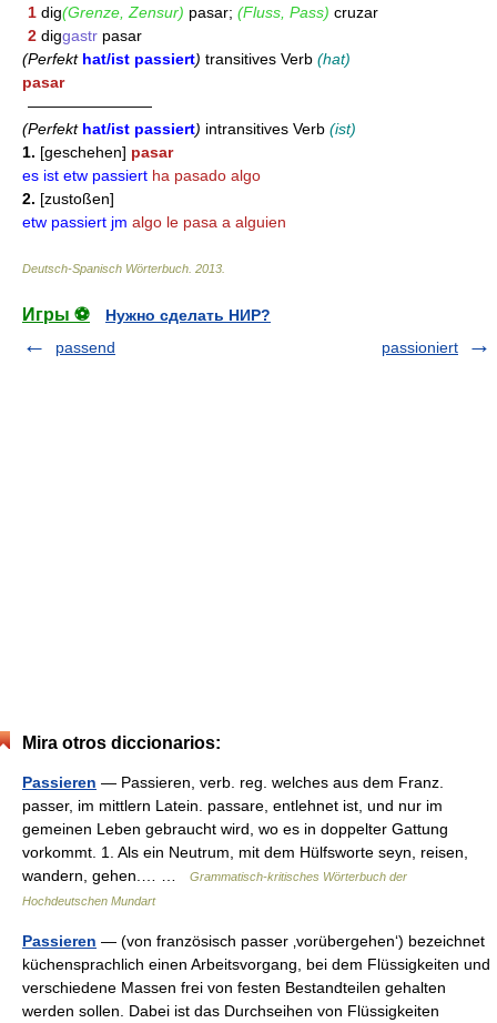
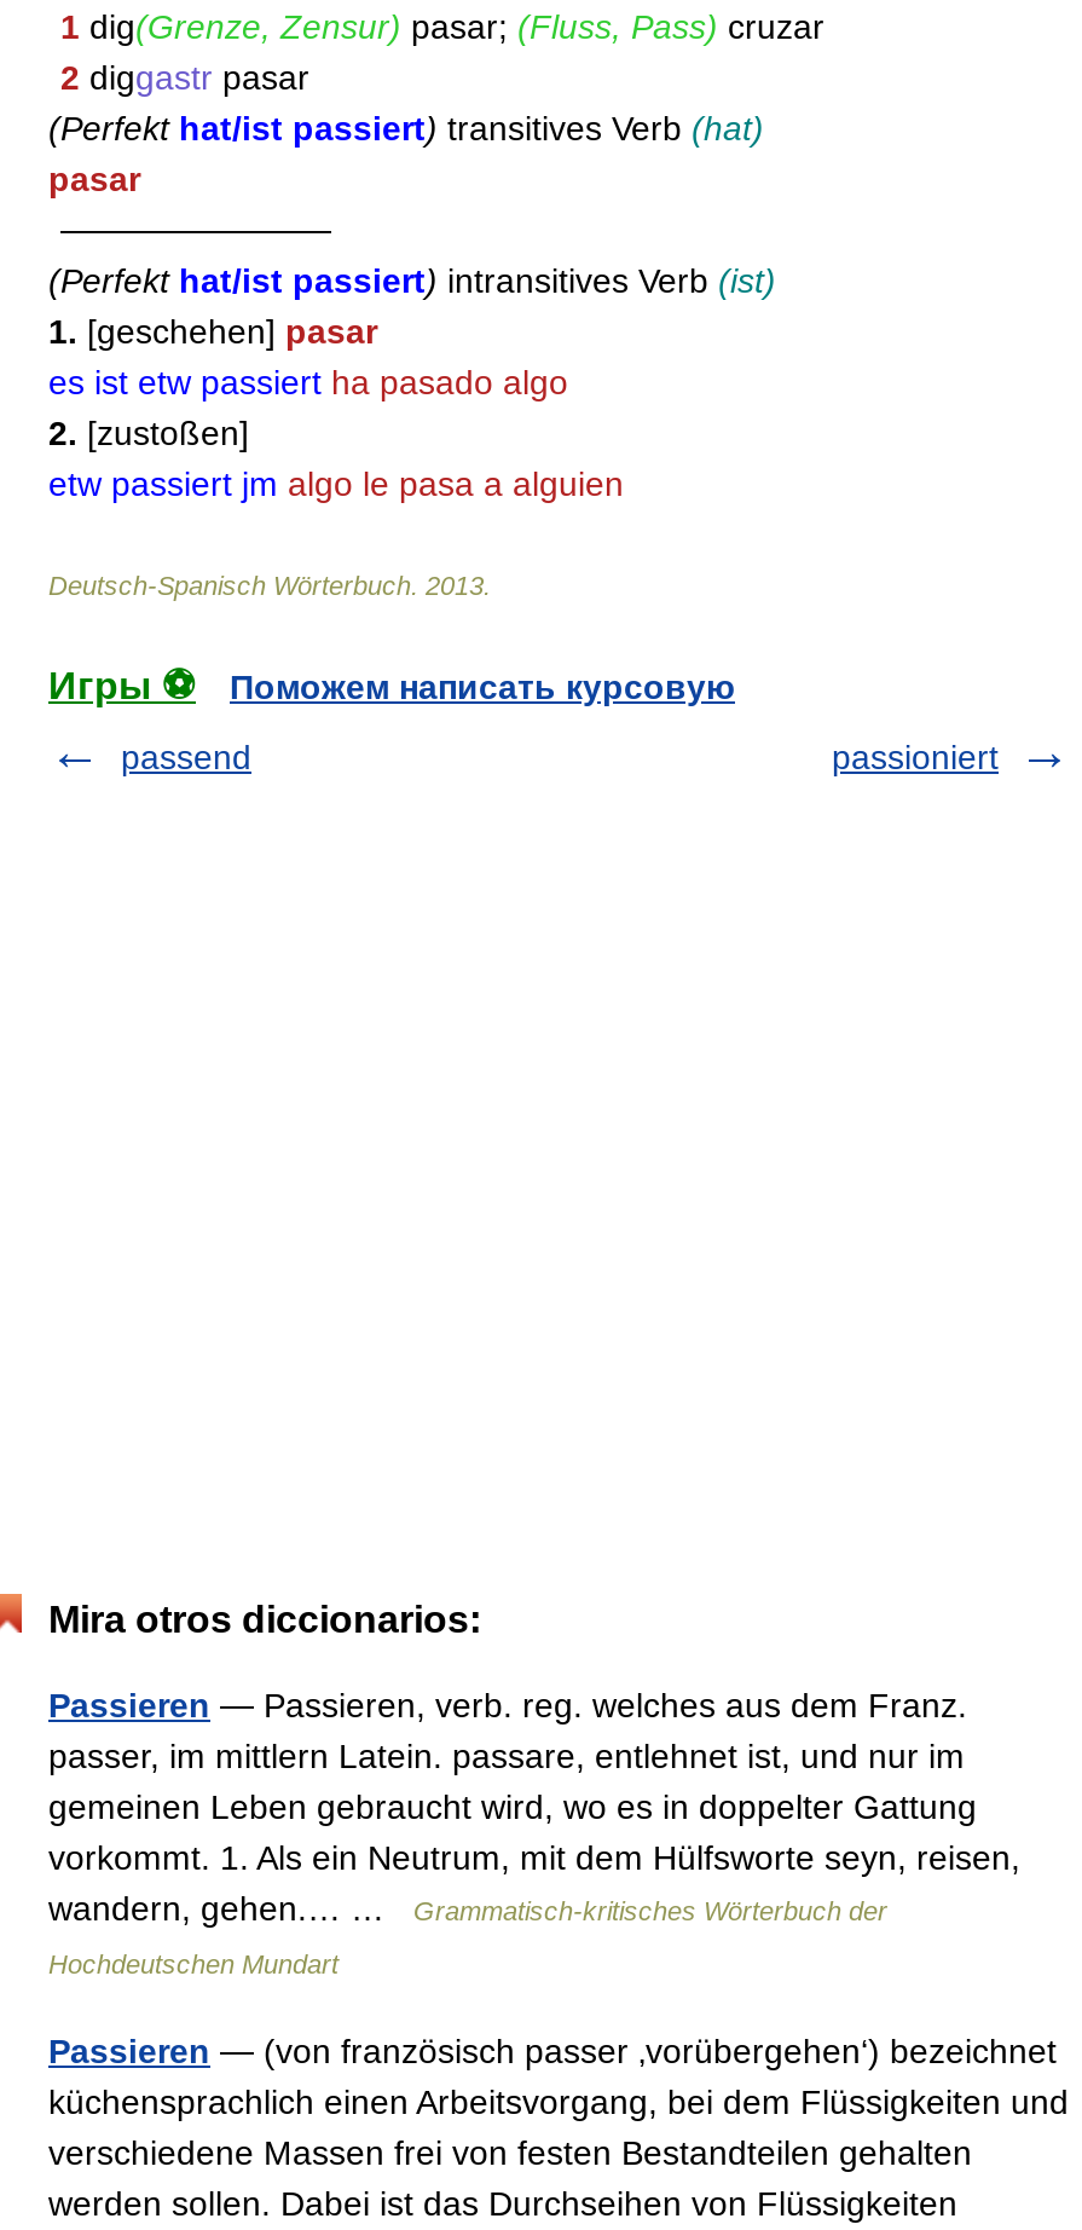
- Нужно сделать НИР?
+ Поможем написать курсовую
